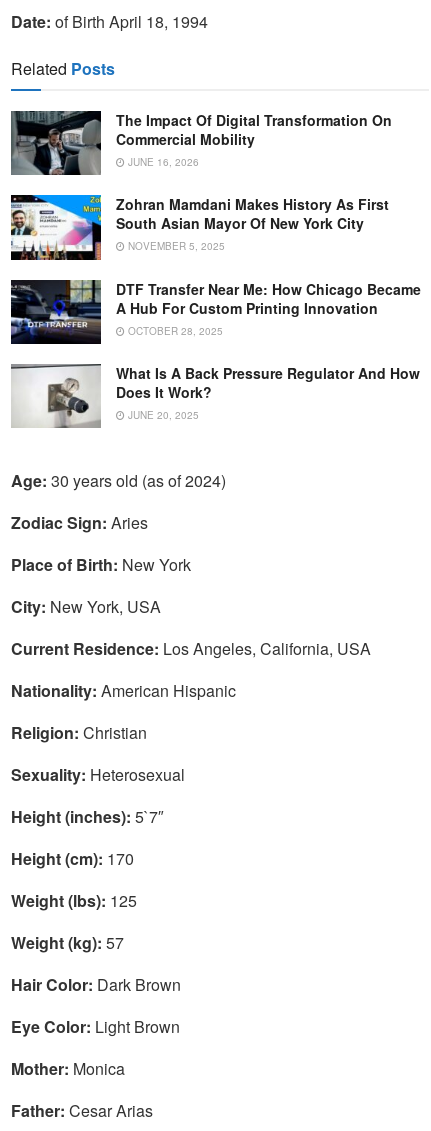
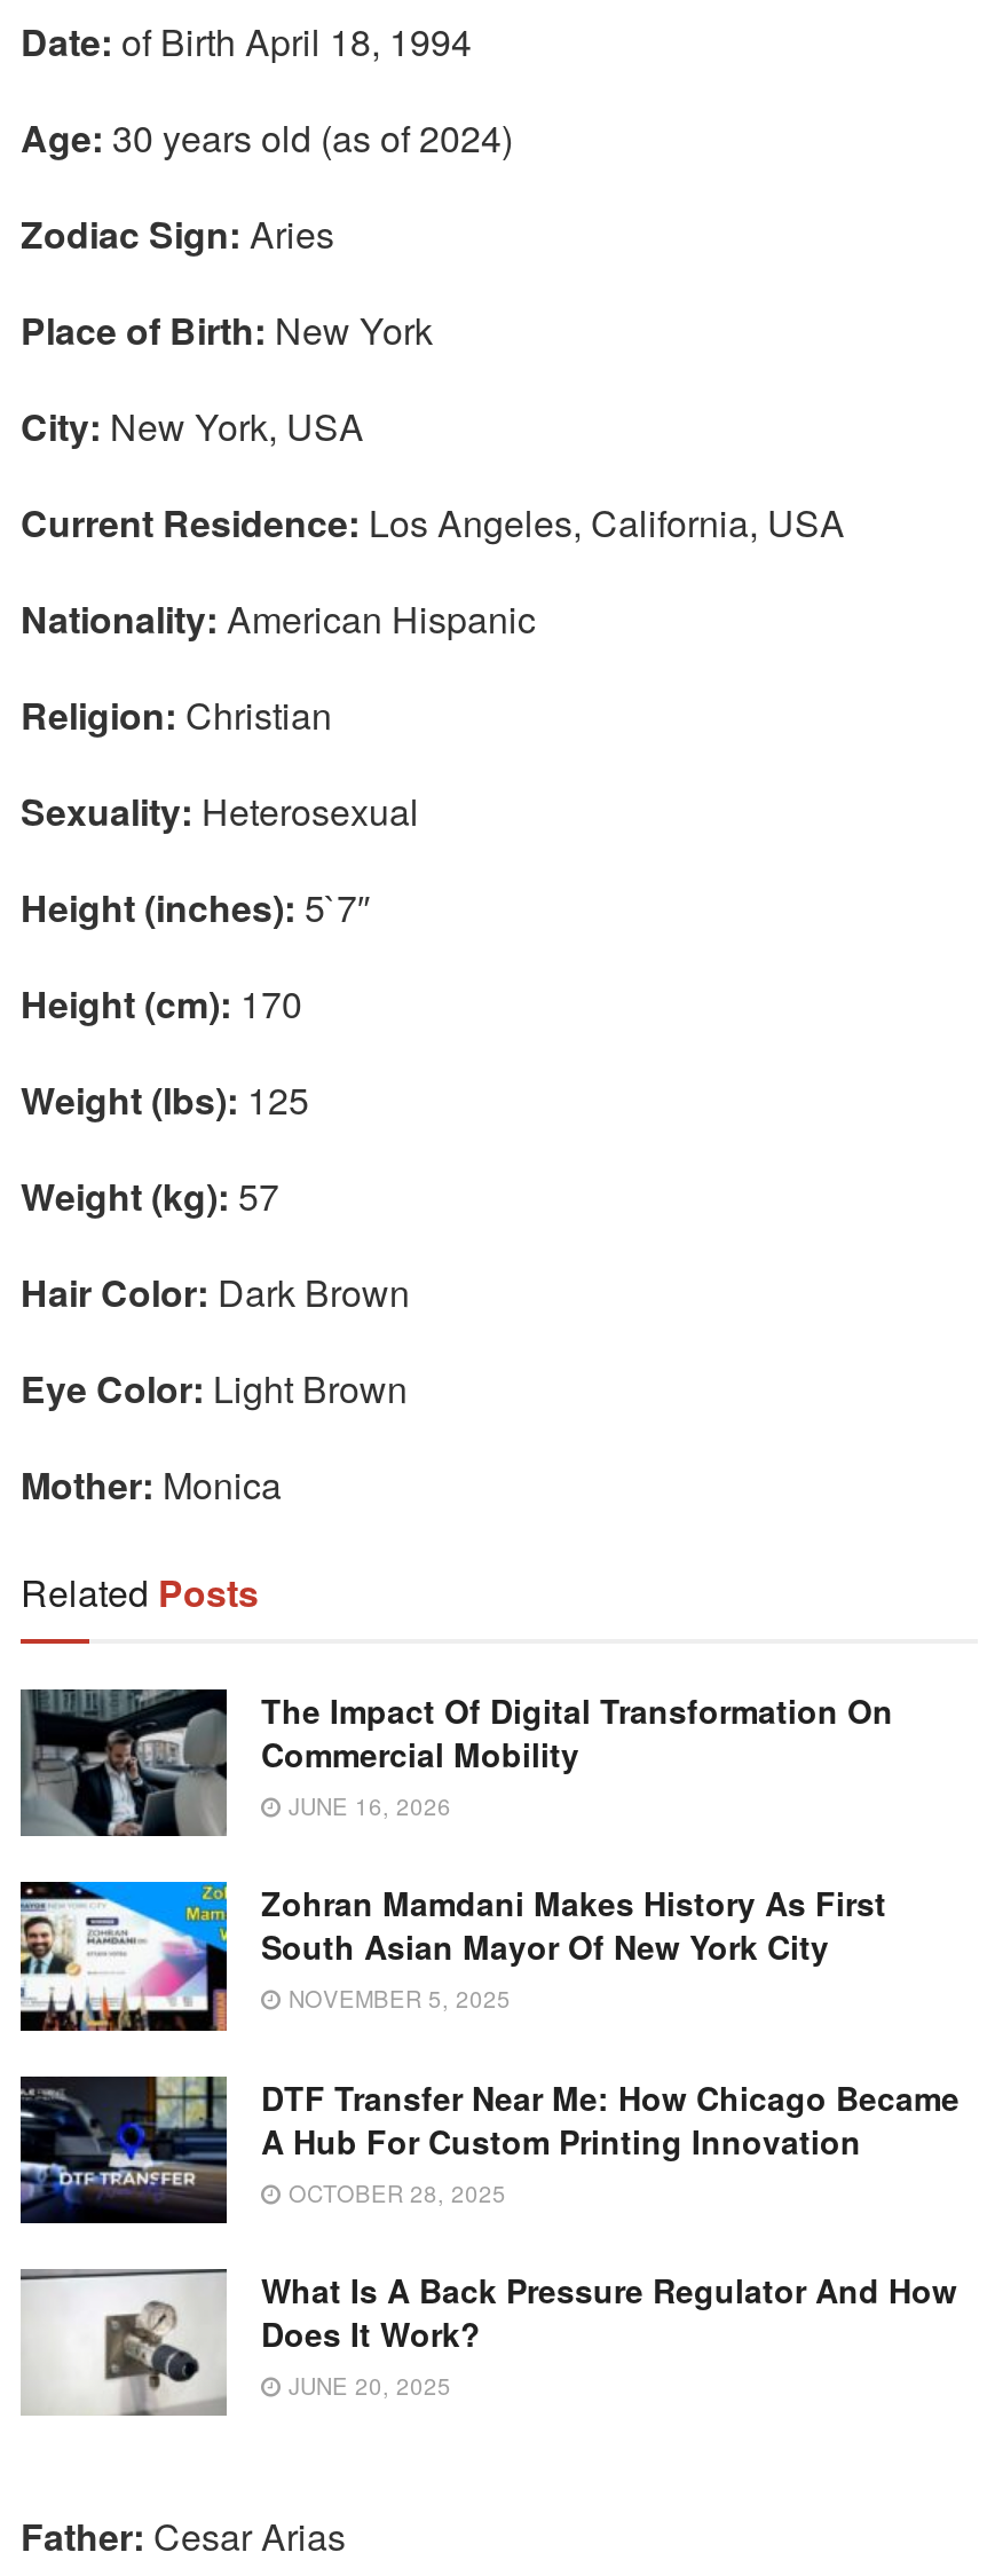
moved down: [image] | Related Posts | The Impact Of Digital Transformation On | ... | Does It Work? | JUNE 20, 2025

moved up: Age: 30 years old (as of 2024) | Zodiac Sign: Aries | Place of Birth: New York | ... | Eye Color: Light Brown | Mother: Monica
